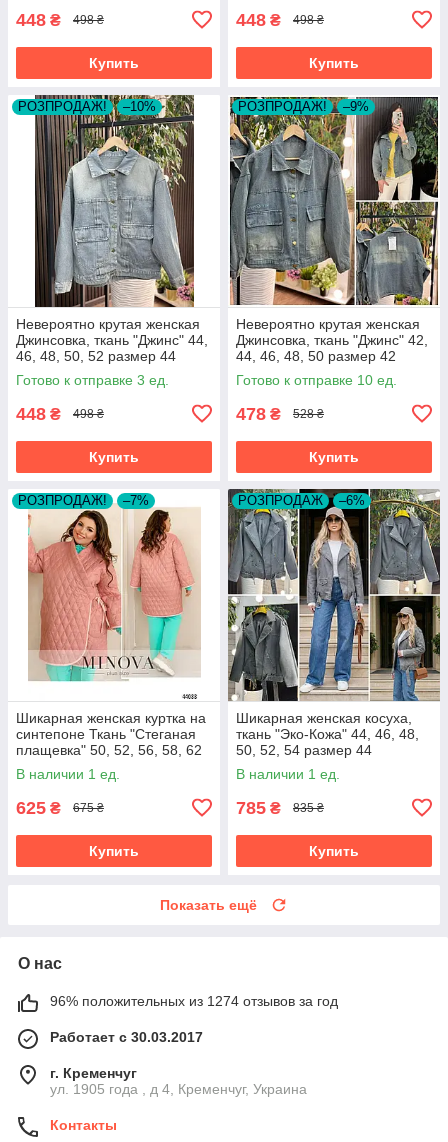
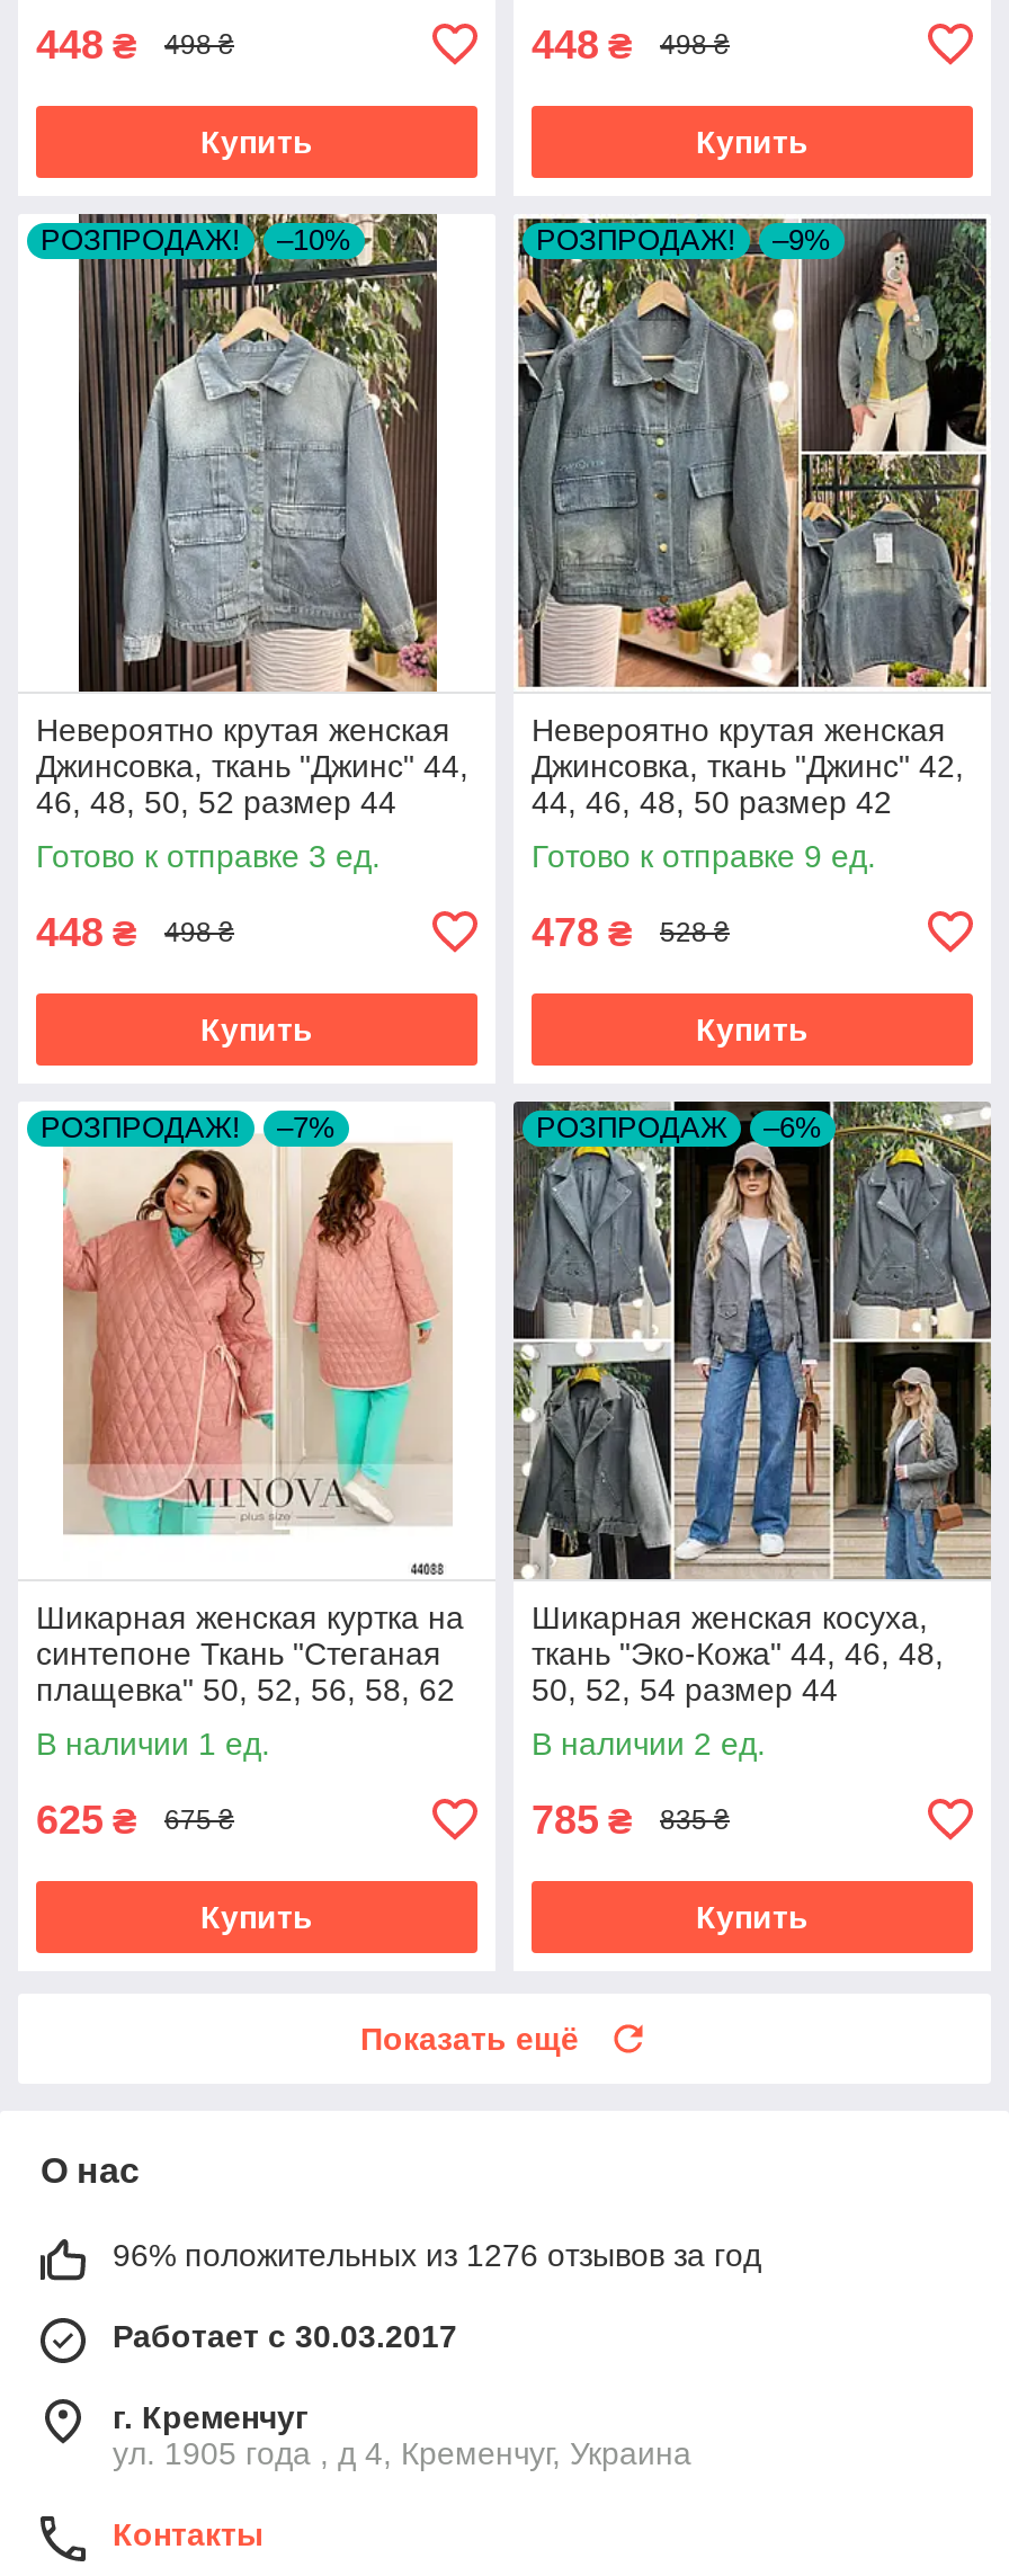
- Готово к отправке 10 ед.
+ Готово к отправке 9 ед.

- В наличии 1 ед.
+ В наличии 2 ед.

- 96% положительных из 1274 отзывов за год
+ 96% положительных из 1276 отзывов за год
